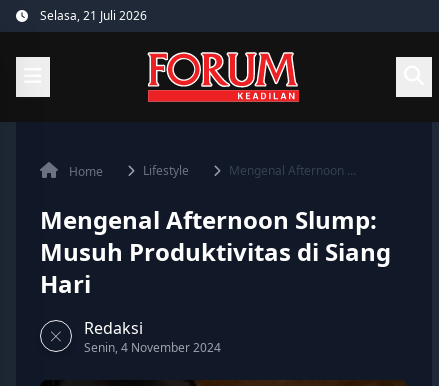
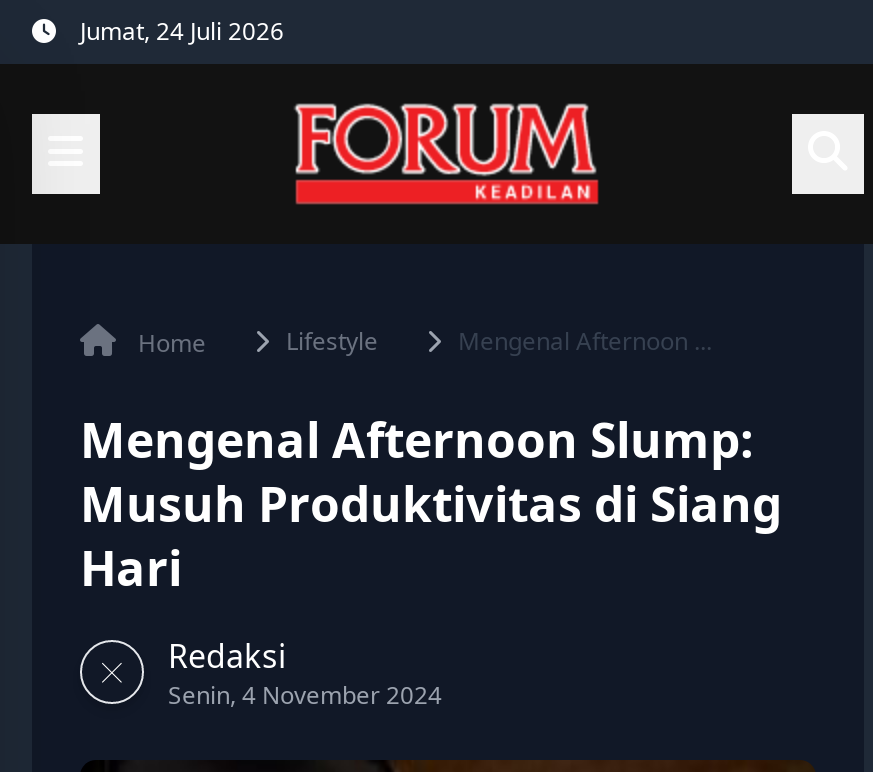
- Selasa, 21 Juli 2026
+ Jumat, 24 Juli 2026
